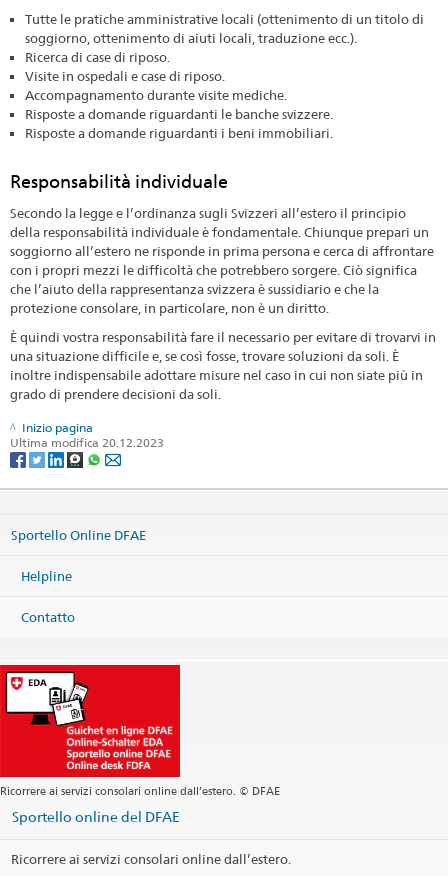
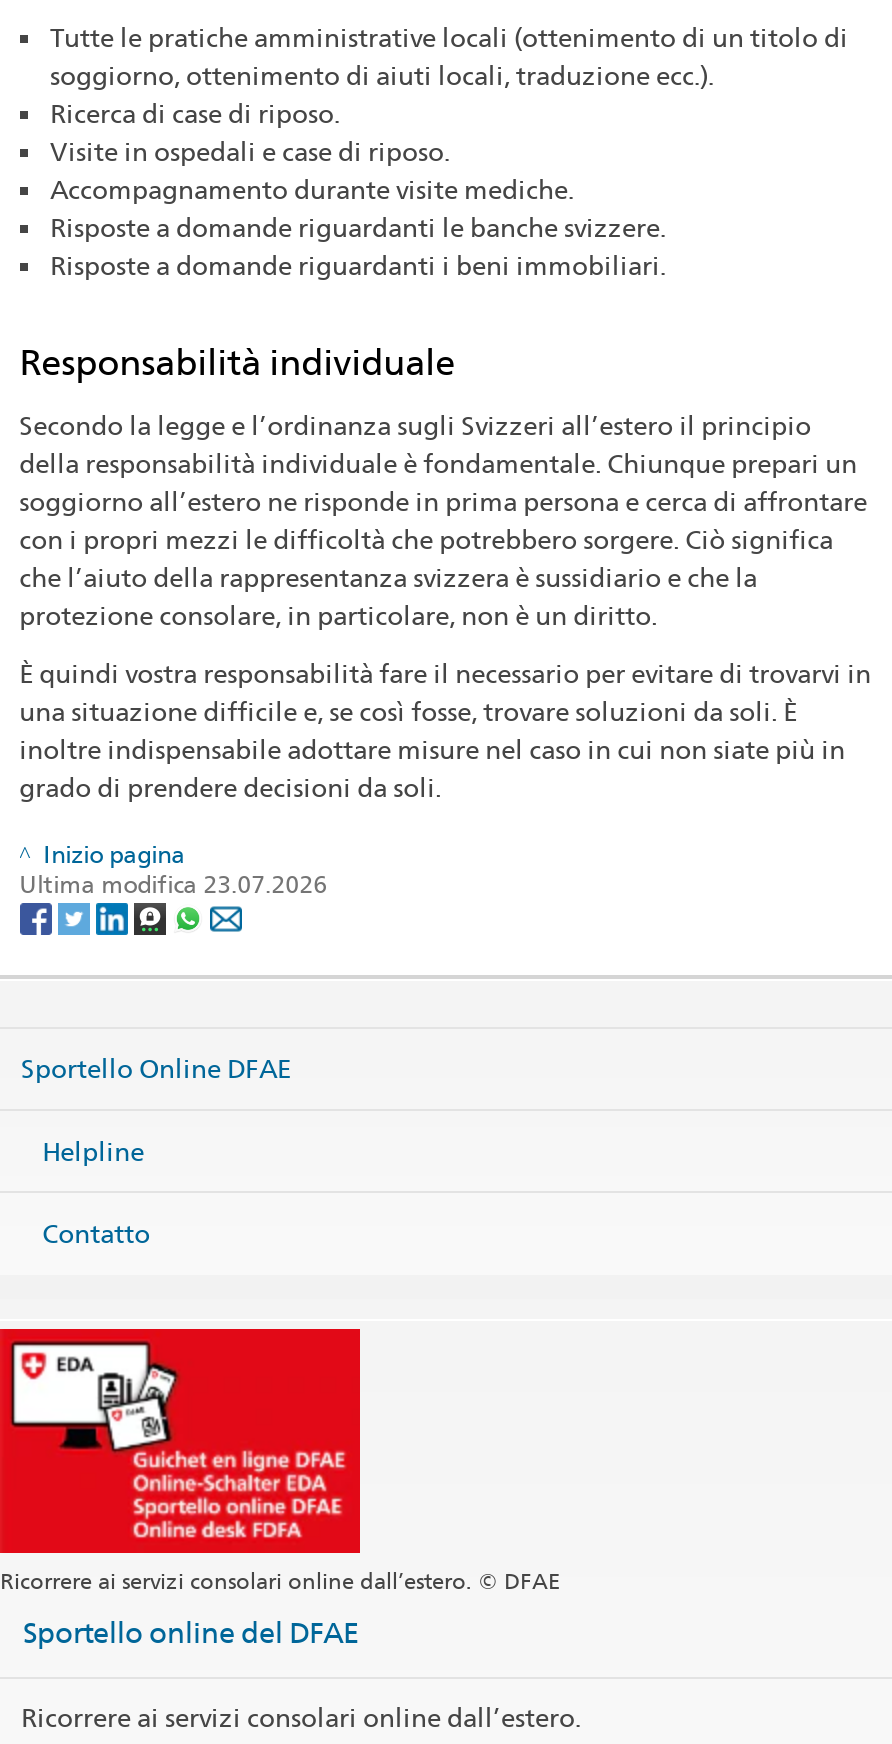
- Ultima modifica 20.12.2023
+ Ultima modifica 23.07.2026
